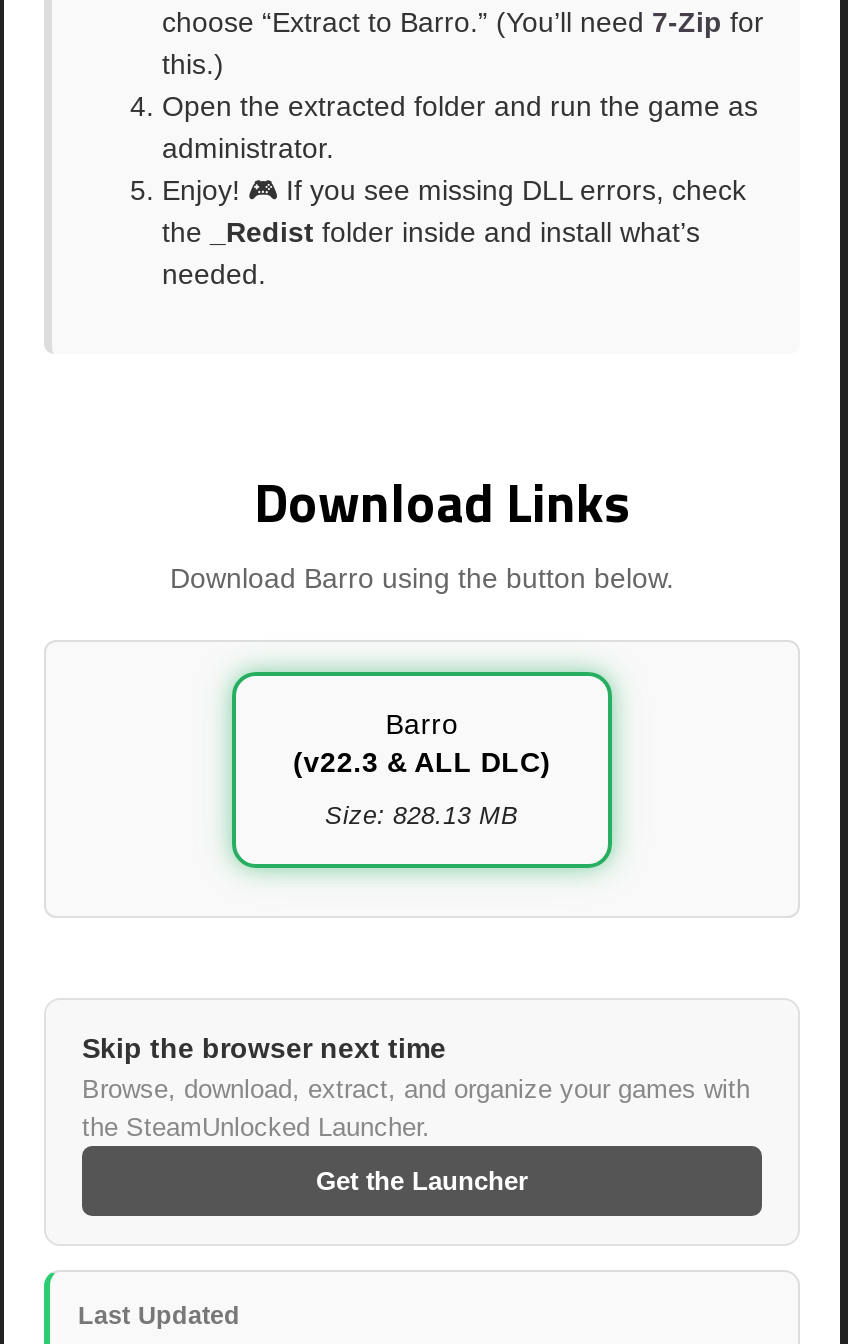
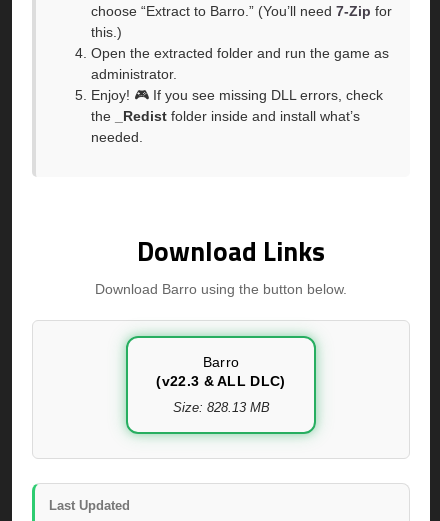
- Skip the browser next time
- Browse, download, extract, and organize your games with
- the SteamUnlocked Launcher.
- Get the Launcher
